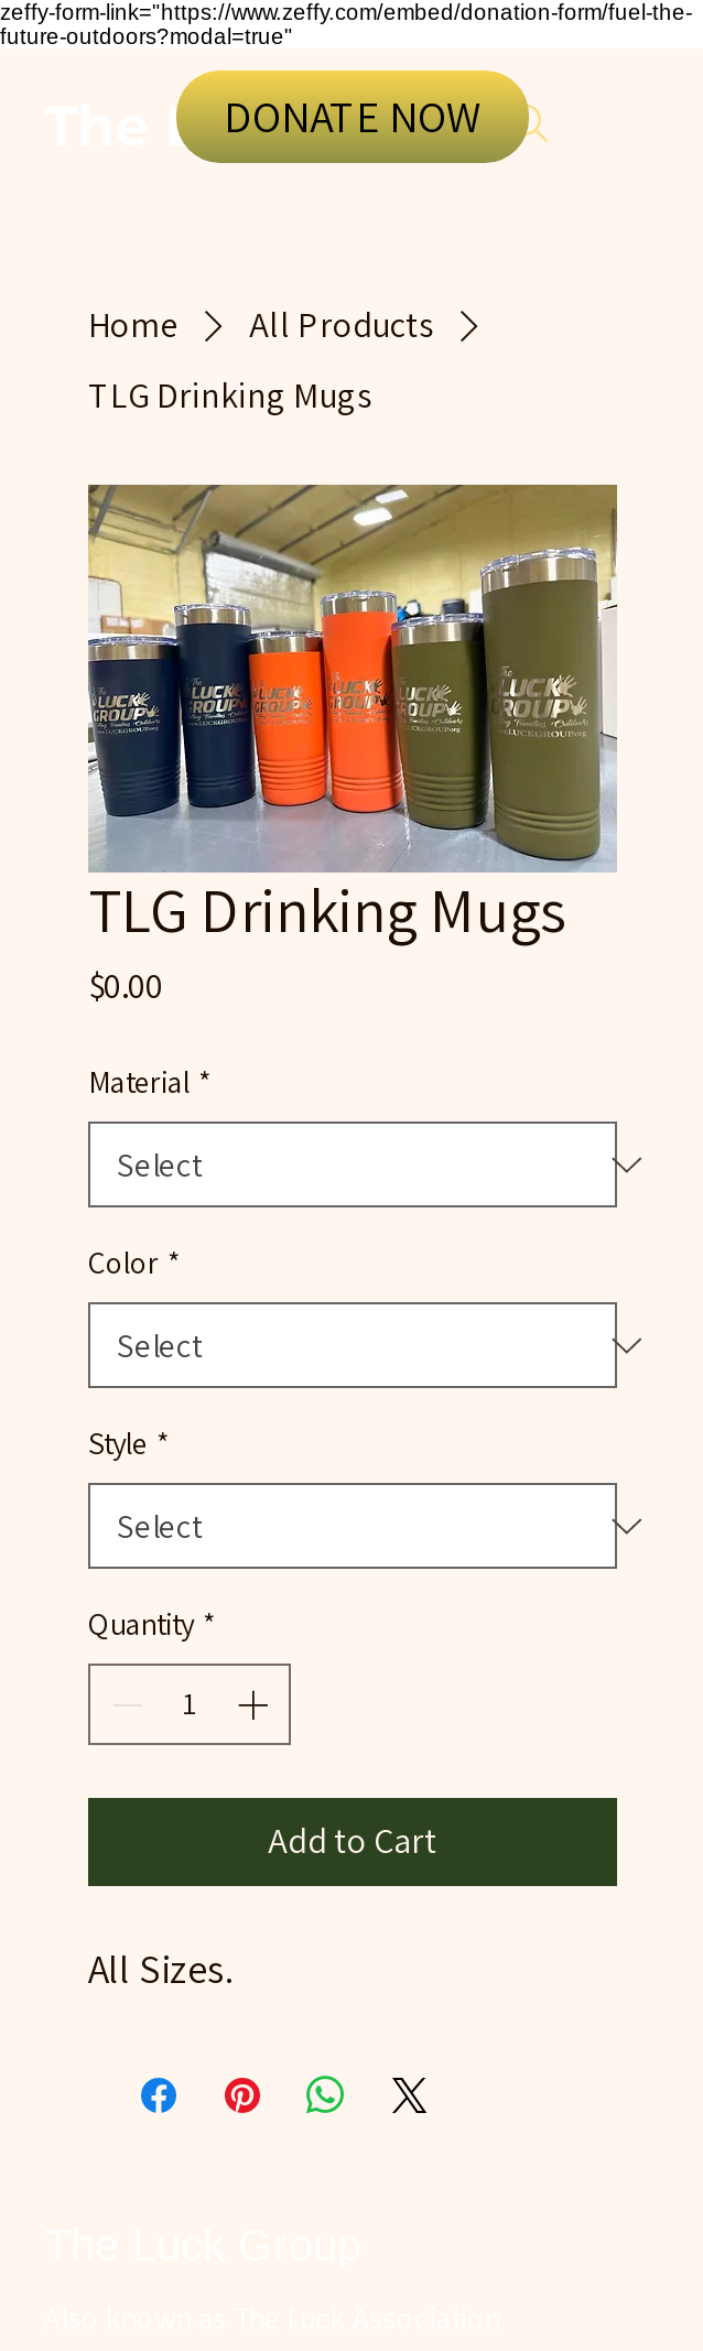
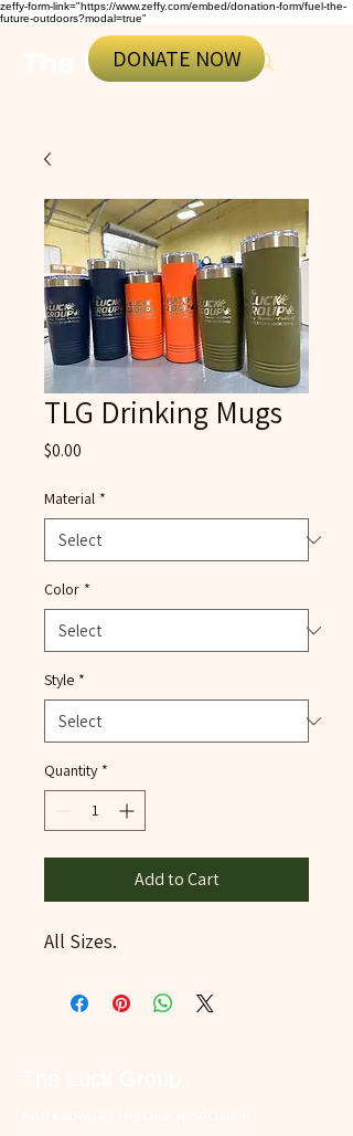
- Home
- All Products
- TLG Drinking Mugs
